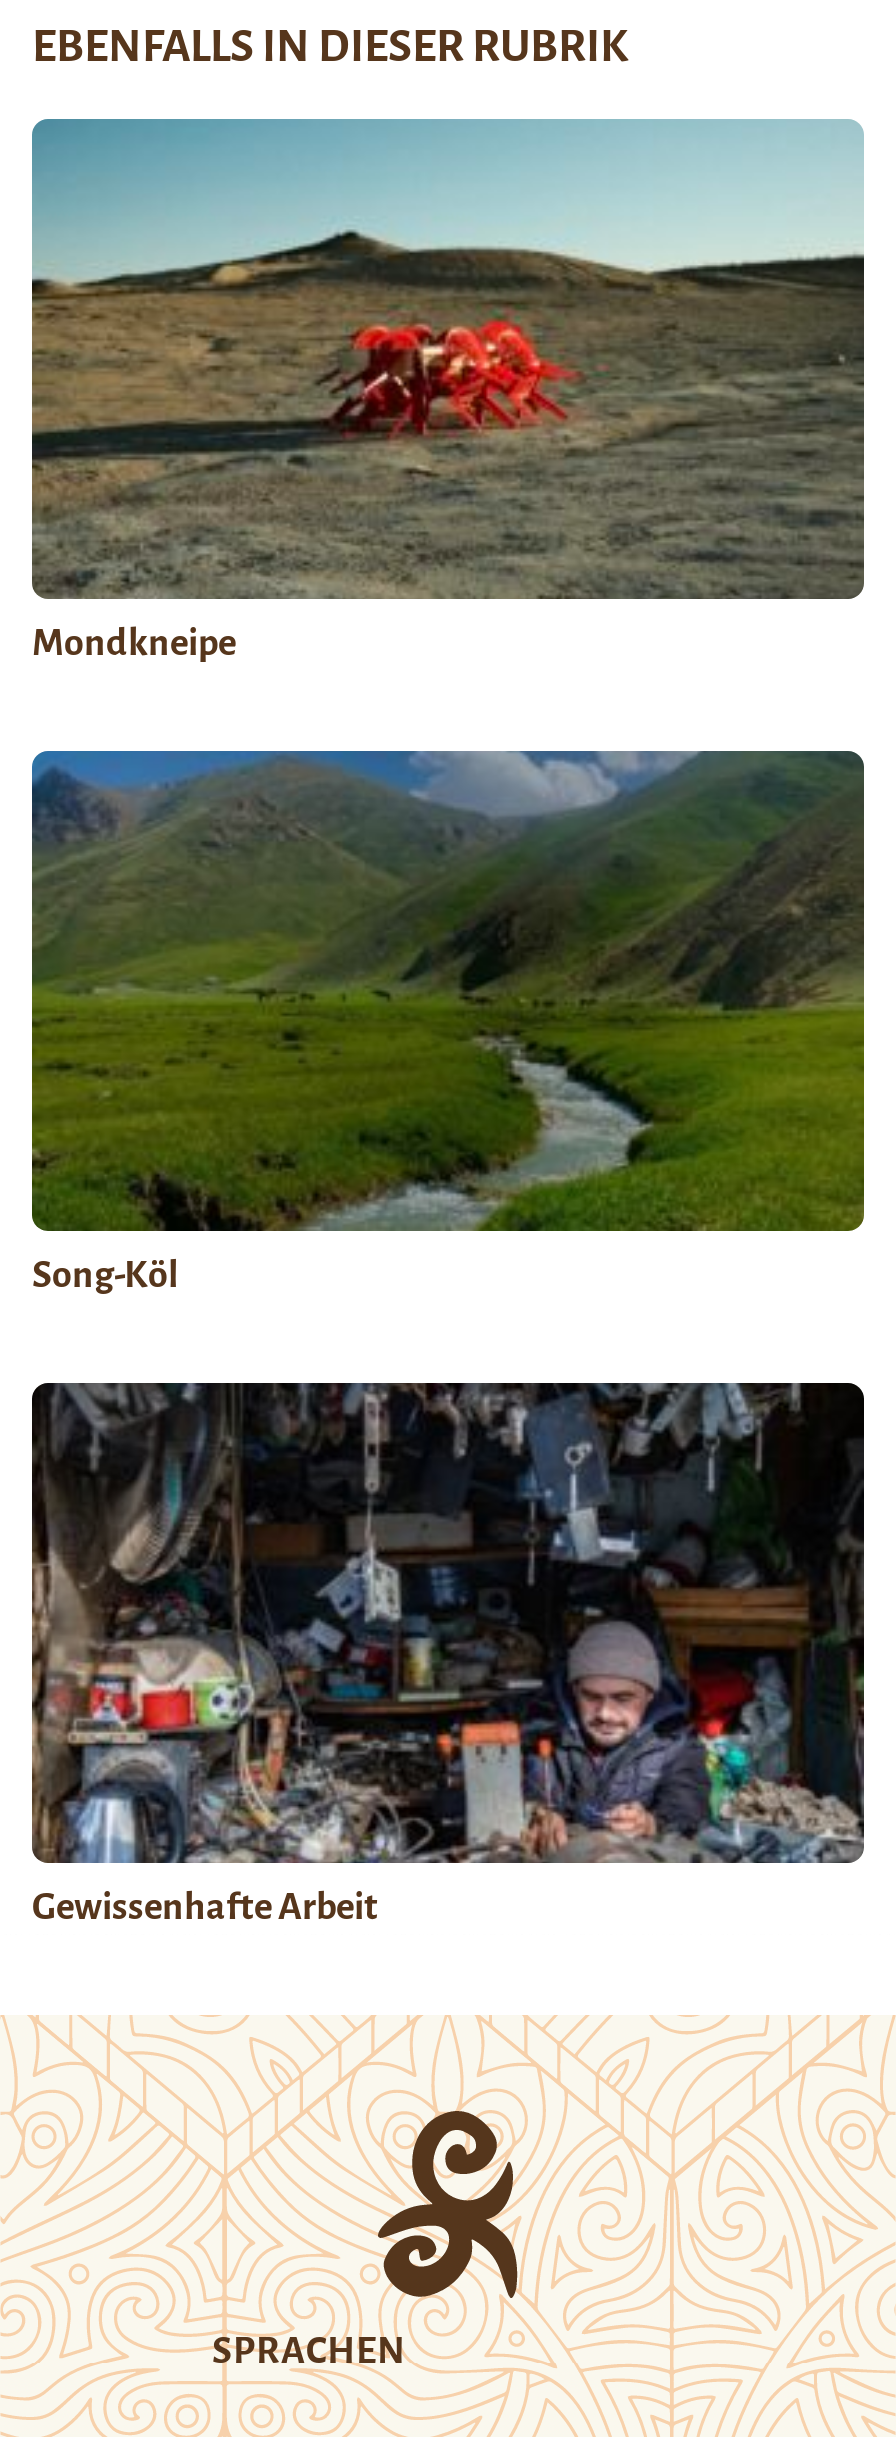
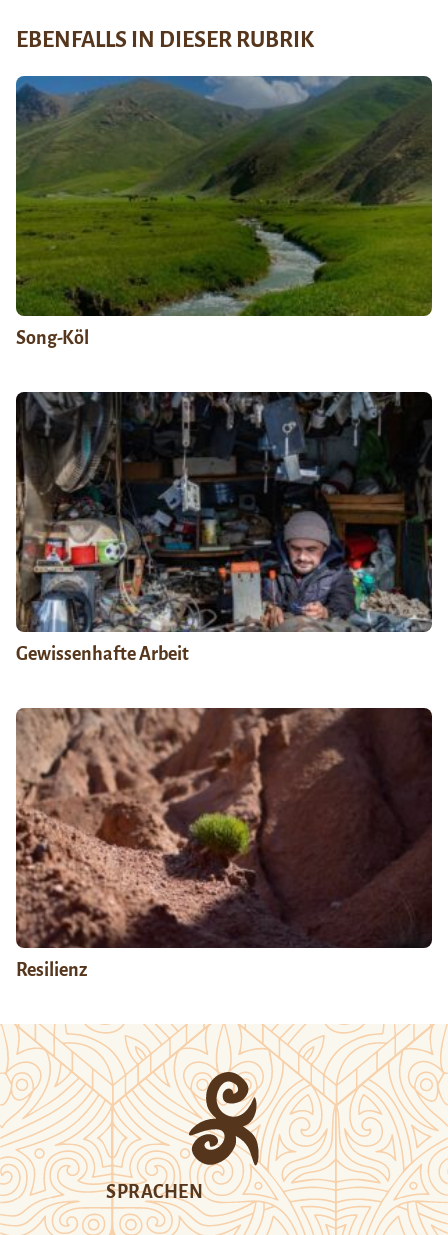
- [image]
- Mondkneipe

moved up: [image] | Song-Köl | Gewissenhafte Arbeit

+ [image]
+ Resilienz
